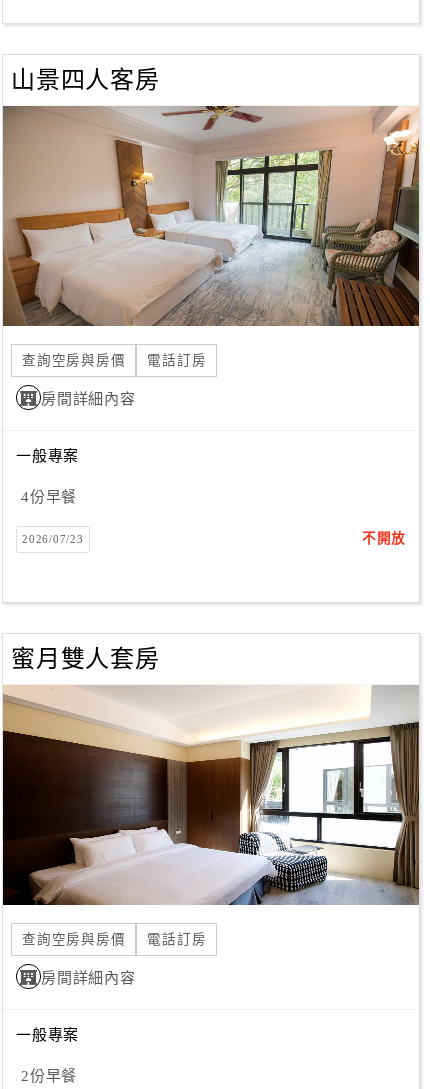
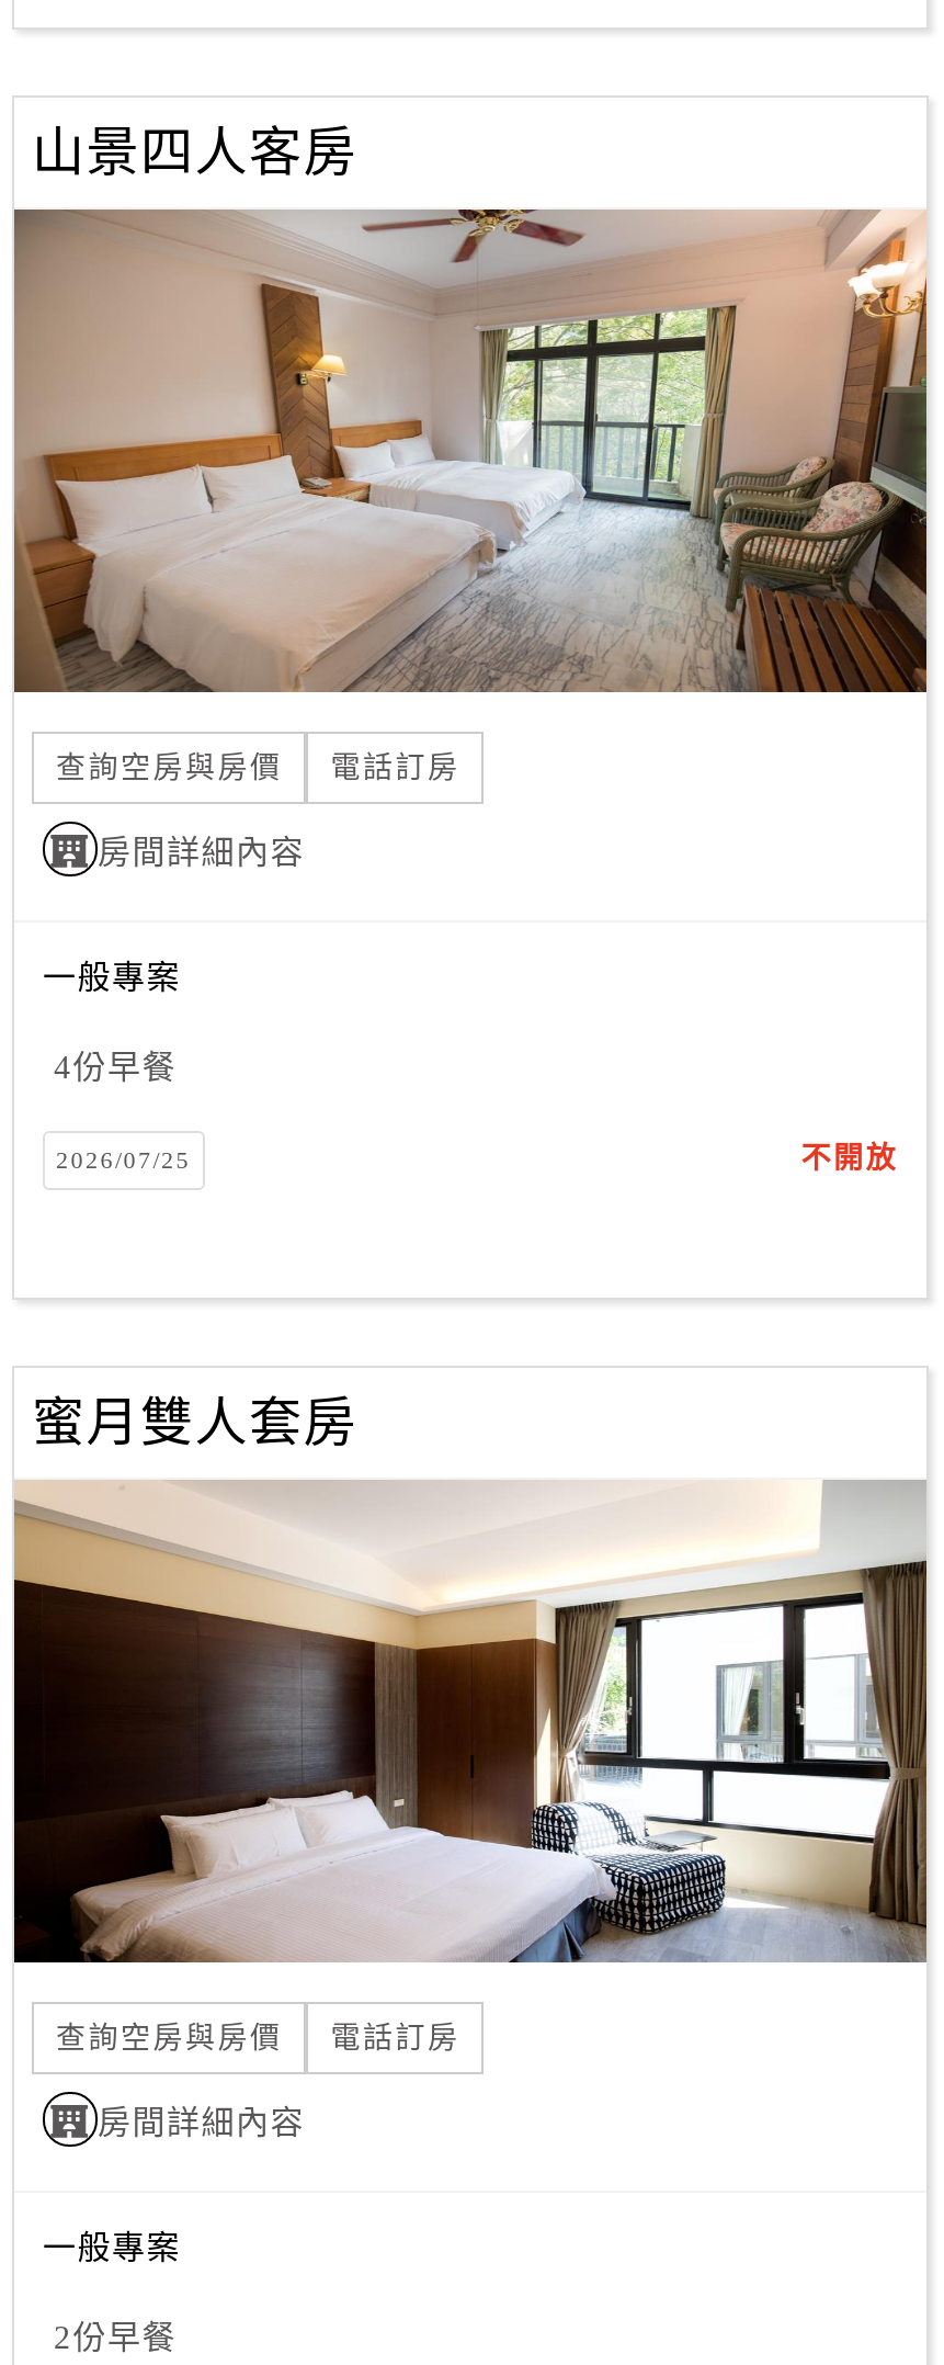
- 2026/07/23
+ 2026/07/25
